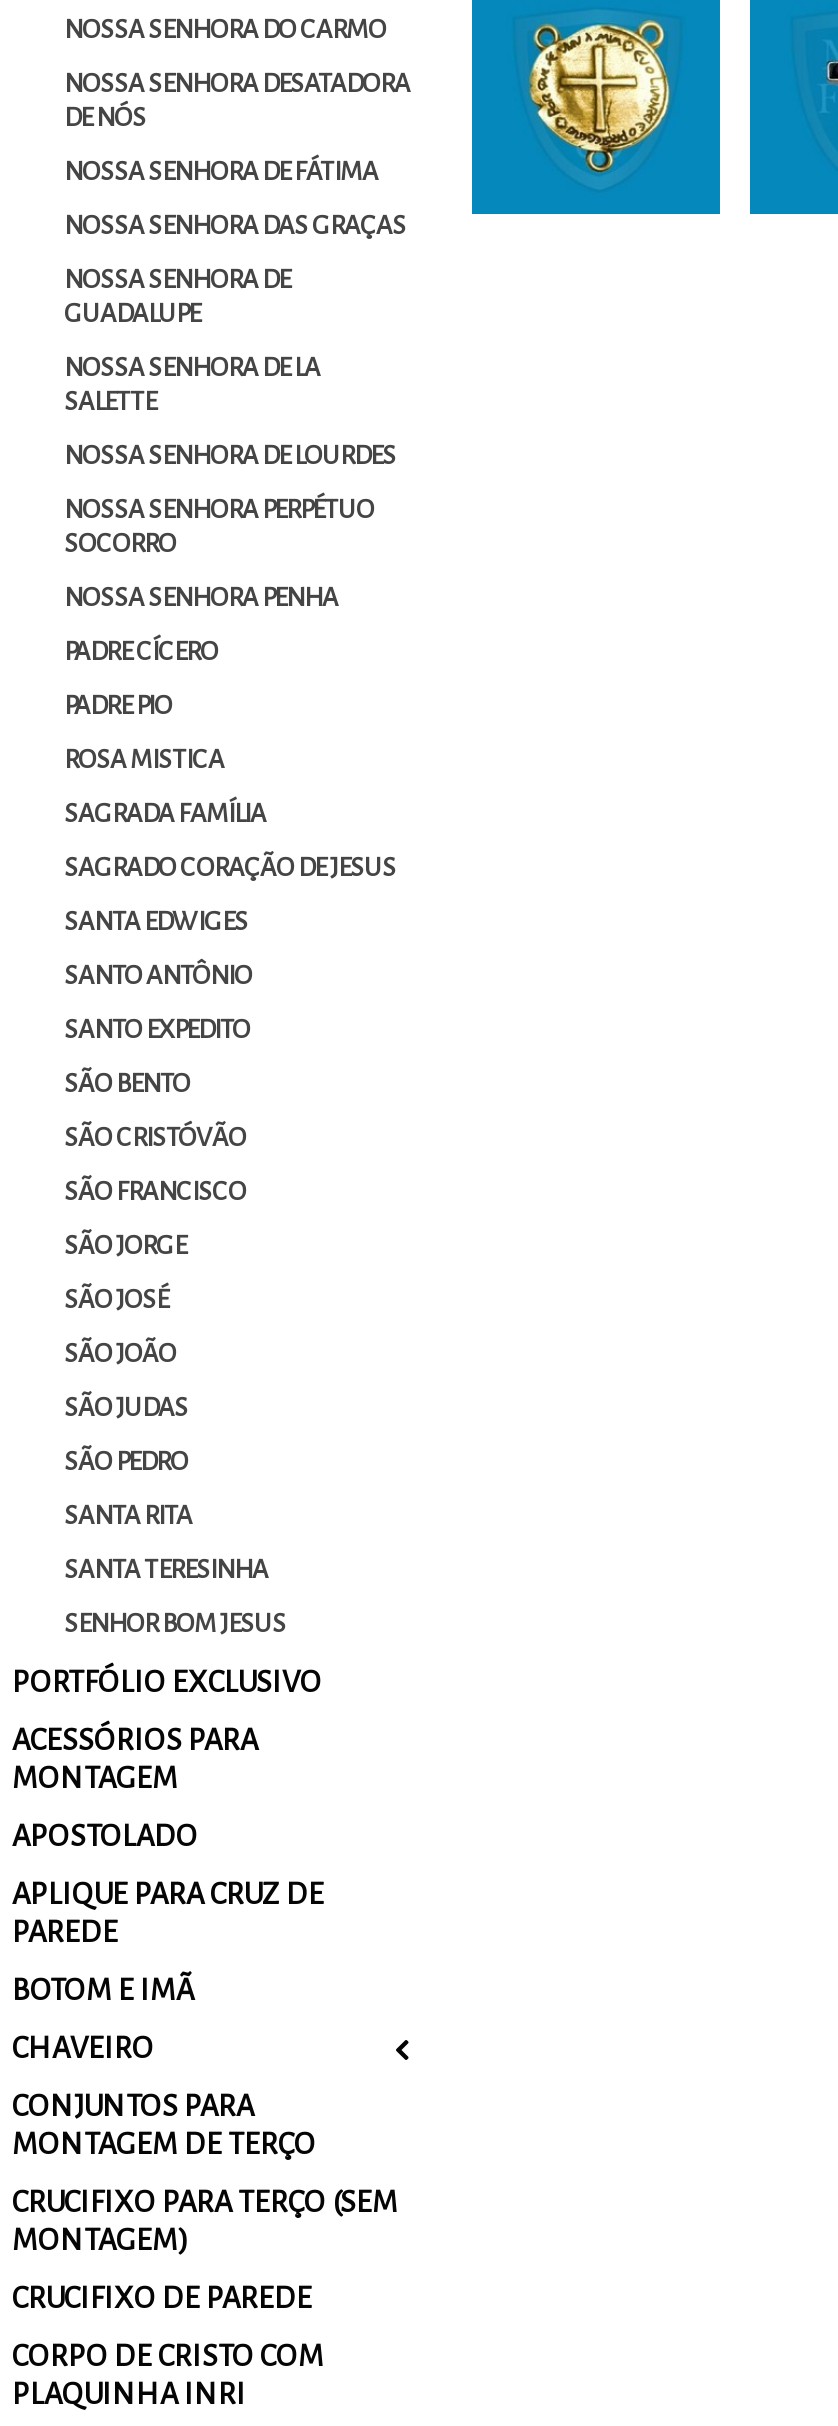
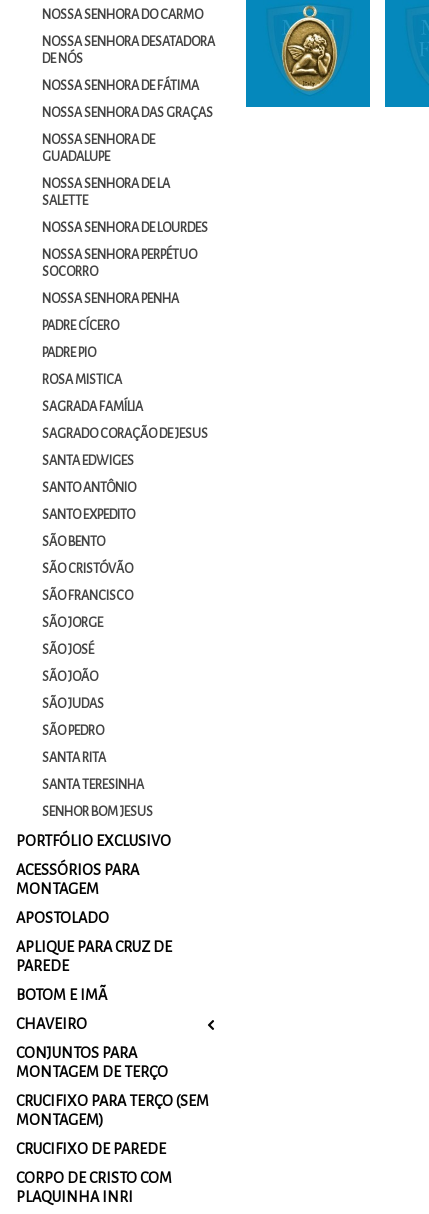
- [image]
+ [image]
